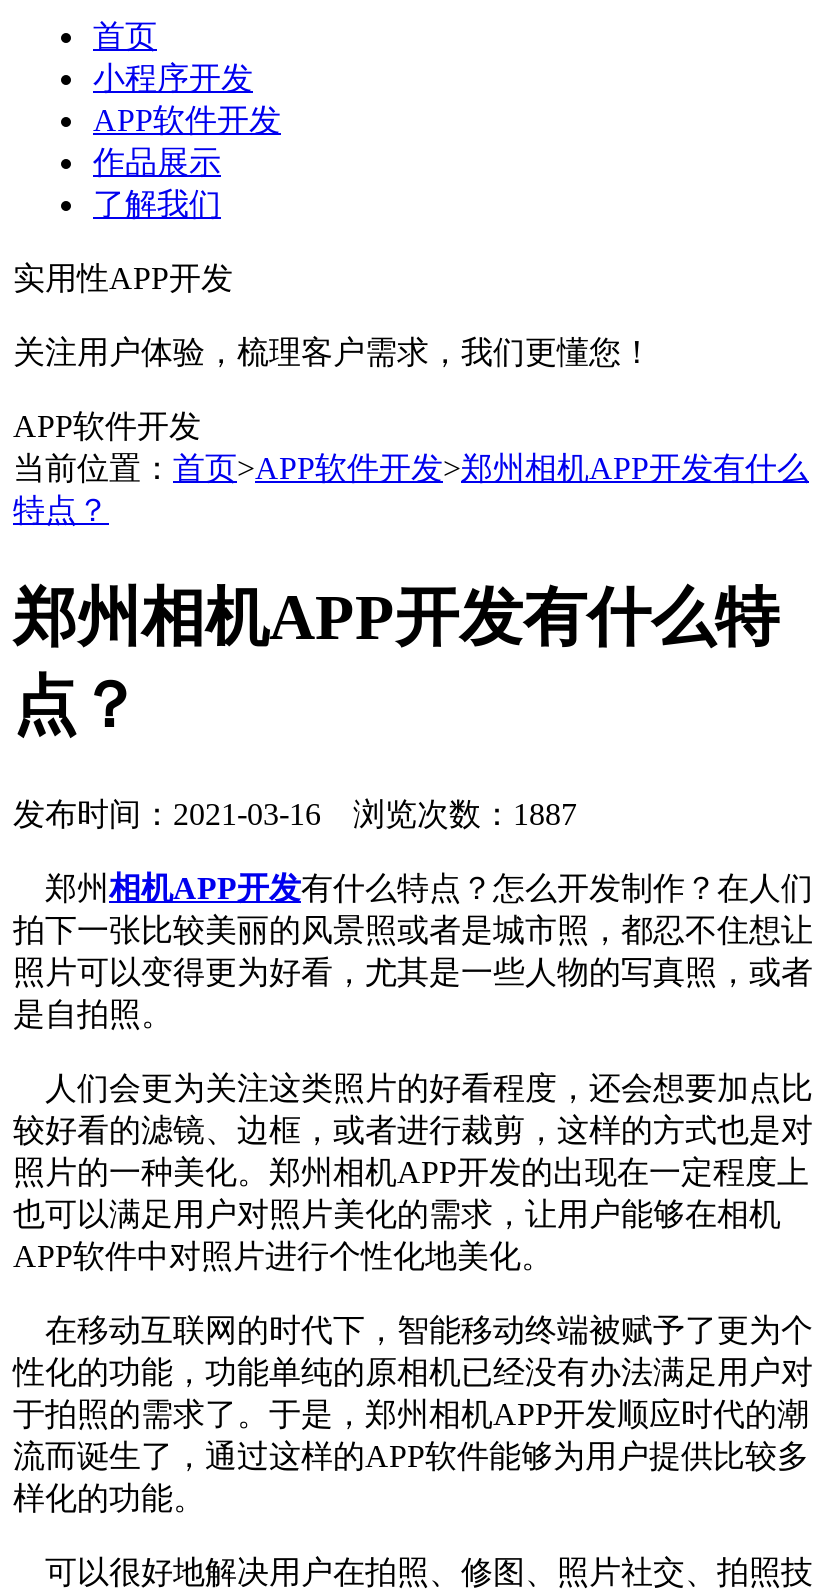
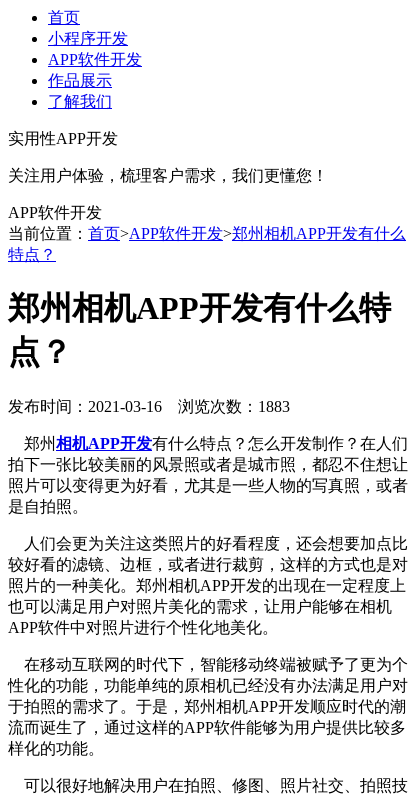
- 发布时间：2021-03-16 浏览次数：1887
+ 发布时间：2021-03-16 浏览次数：1883
